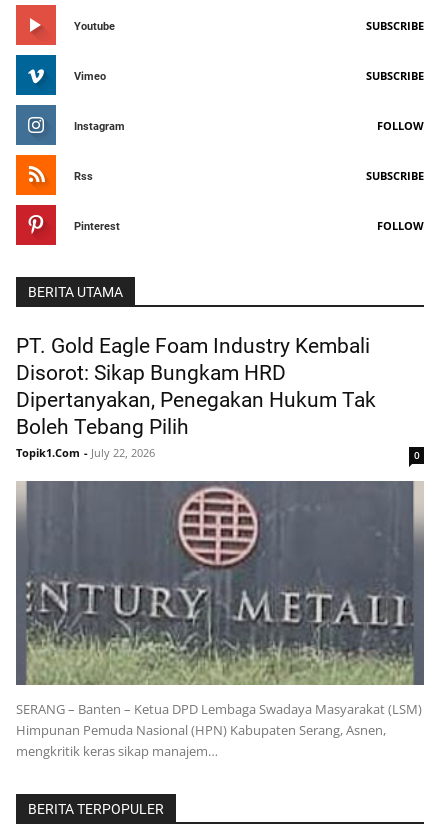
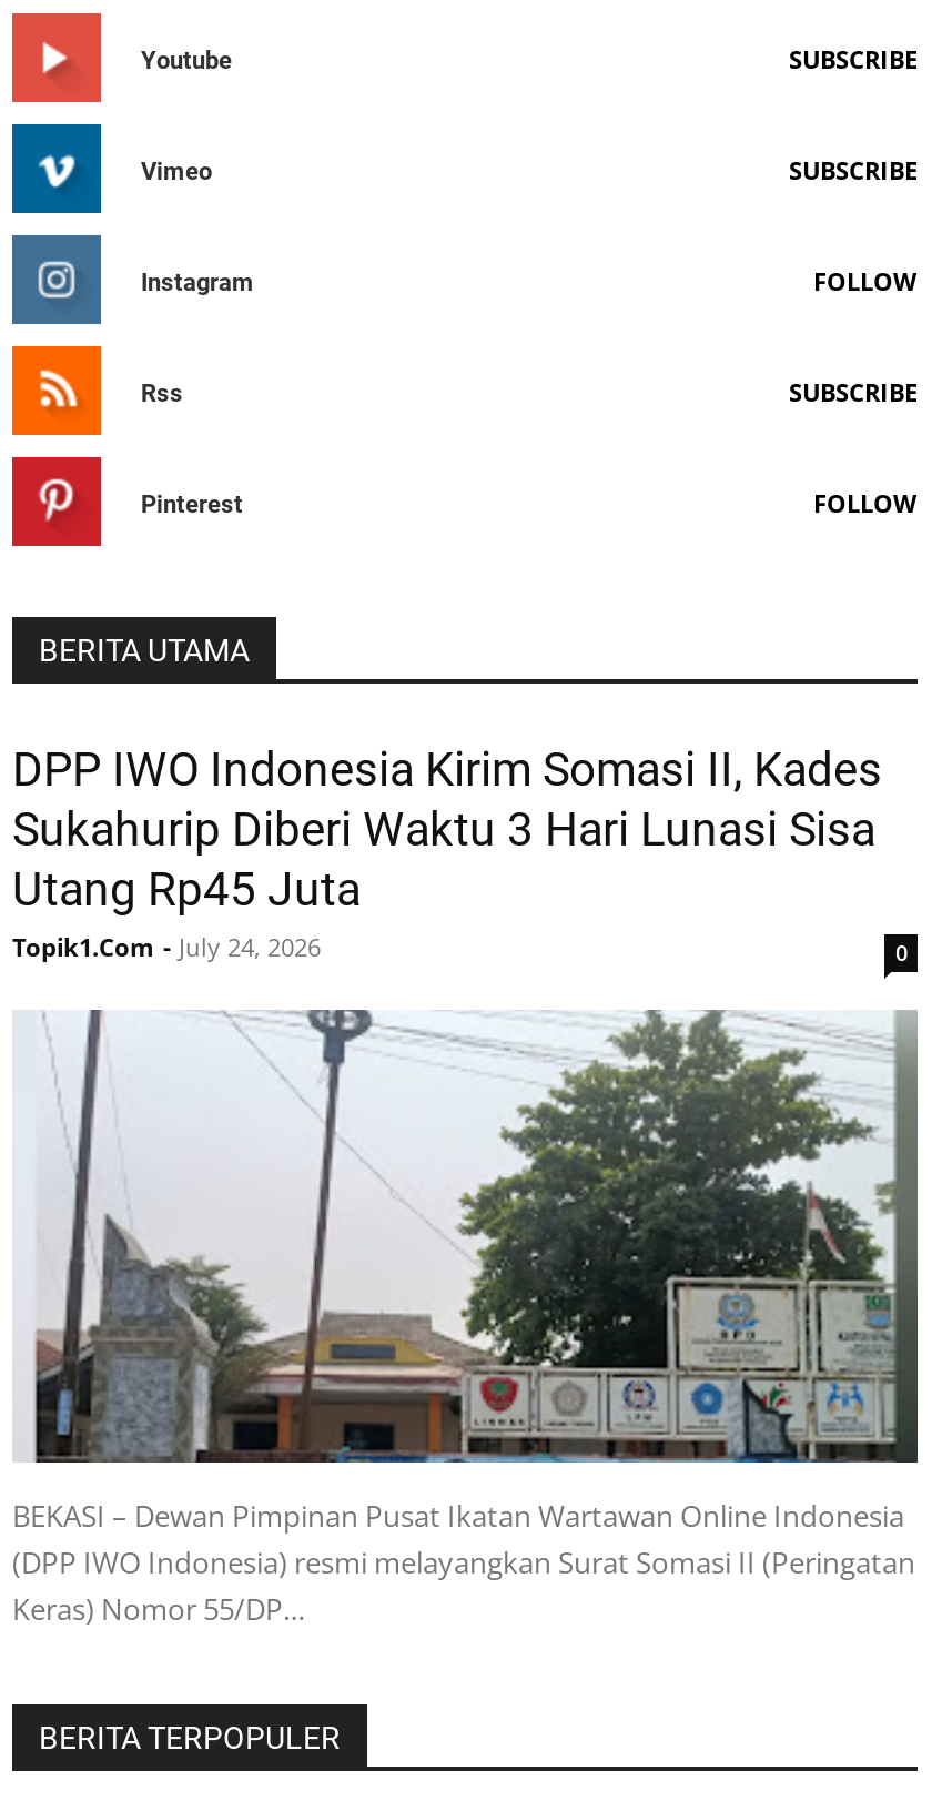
- PT. Gold Eagle Foam Industry Kembali
- Disorot: Sikap Bungkam HRD
- Dipertanyakan, Penegakan Hukum Tak
- Boleh Tebang Pilih
- Topik1.Com - July 22, 2026
+ DPP IWO Indonesia Kirim Somasi II, Kades
+ Sukahurip Diberi Waktu 3 Hari Lunasi Sisa
+ Utang Rp45 Juta
+ Topik1.Com - July 24, 2026

- [image]
- SERANG – Banten – Ketua DPD Lembaga Swadaya Masyarakat (LSM)
- Himpunan Pemuda Nasional (HPN) Kabupaten Serang, Asnen,
- mengkritik keras sikap manajem…
+ [image]
+ BEKASI – Dewan Pimpinan Pusat Ikatan Wartawan Online Indonesia
+ (DPP IWO Indonesia) resmi melayangkan Surat Somasi II (Peringatan
+ Keras) Nomor 55/DP…
